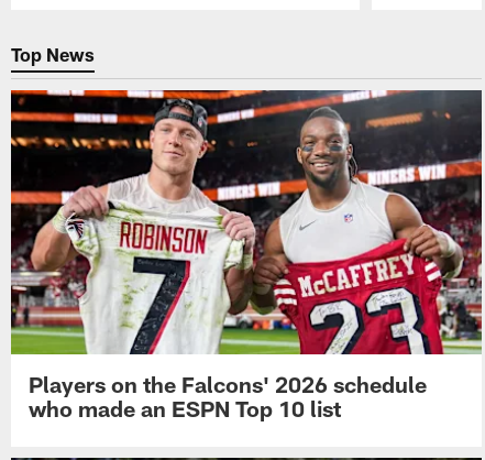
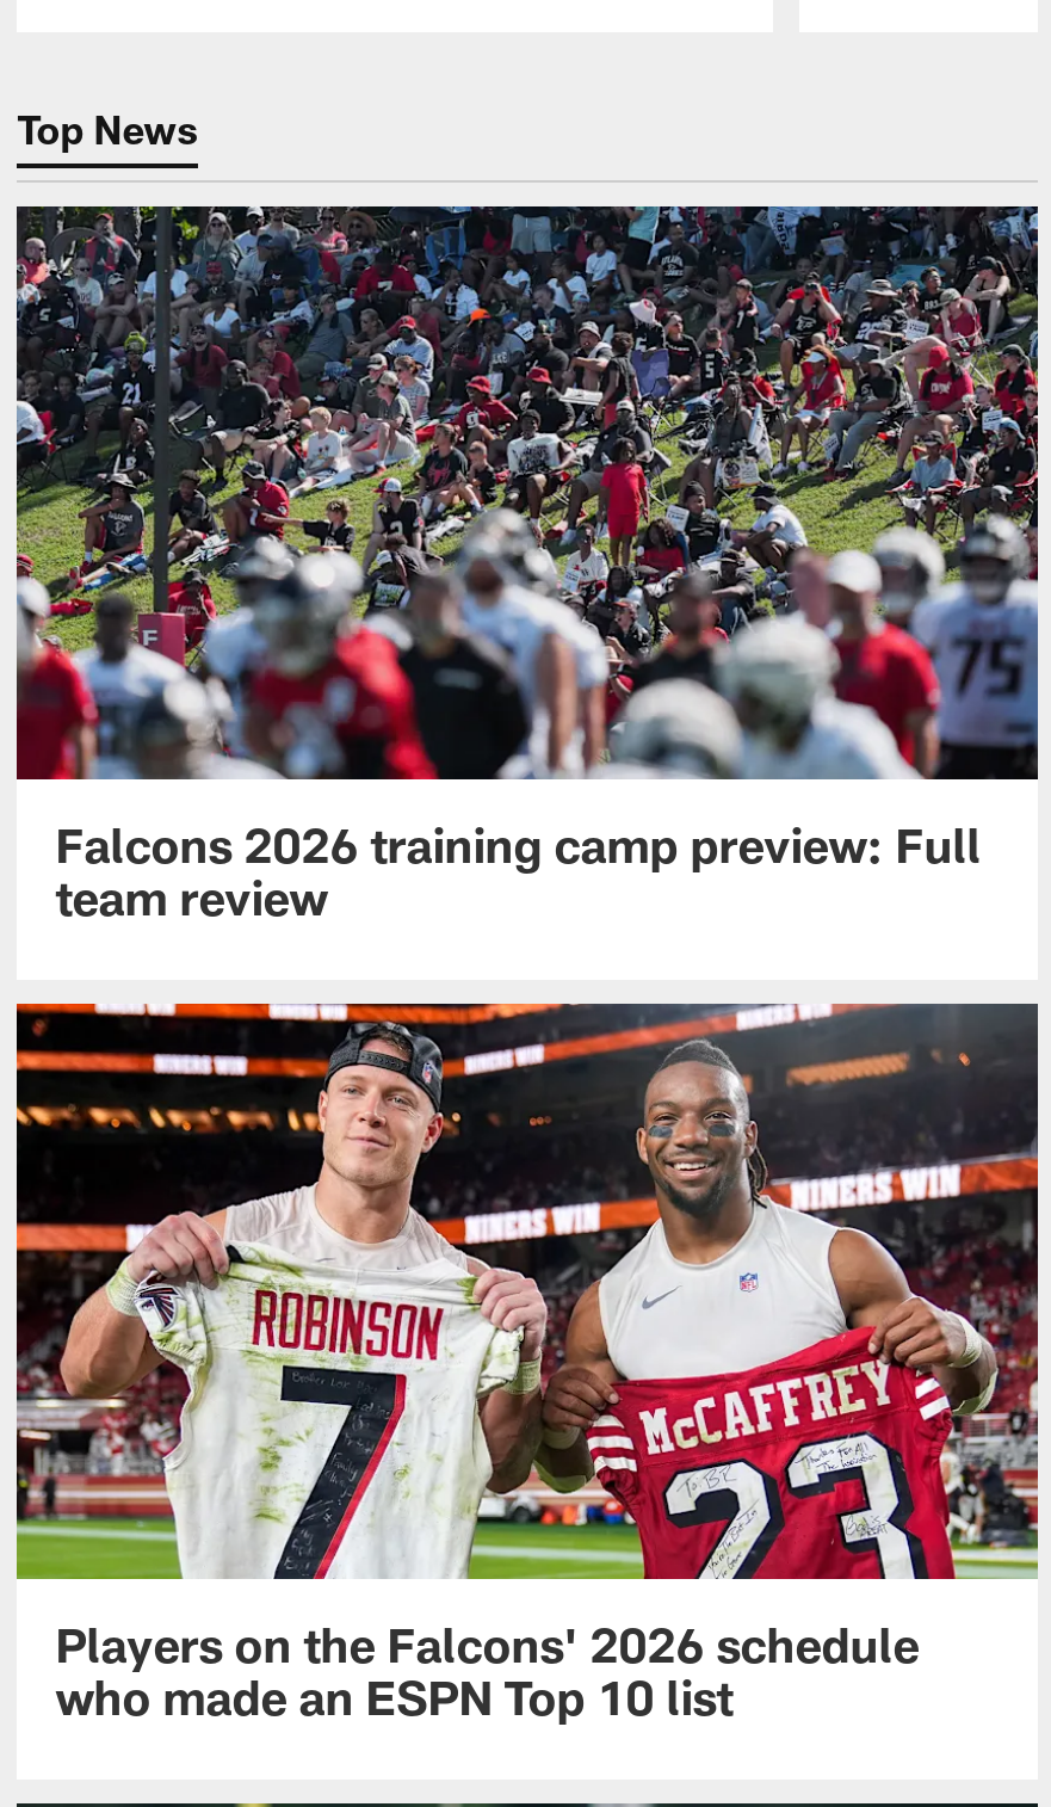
+ [image]
+ Falcons 2026 training camp preview: Full
+ team review
